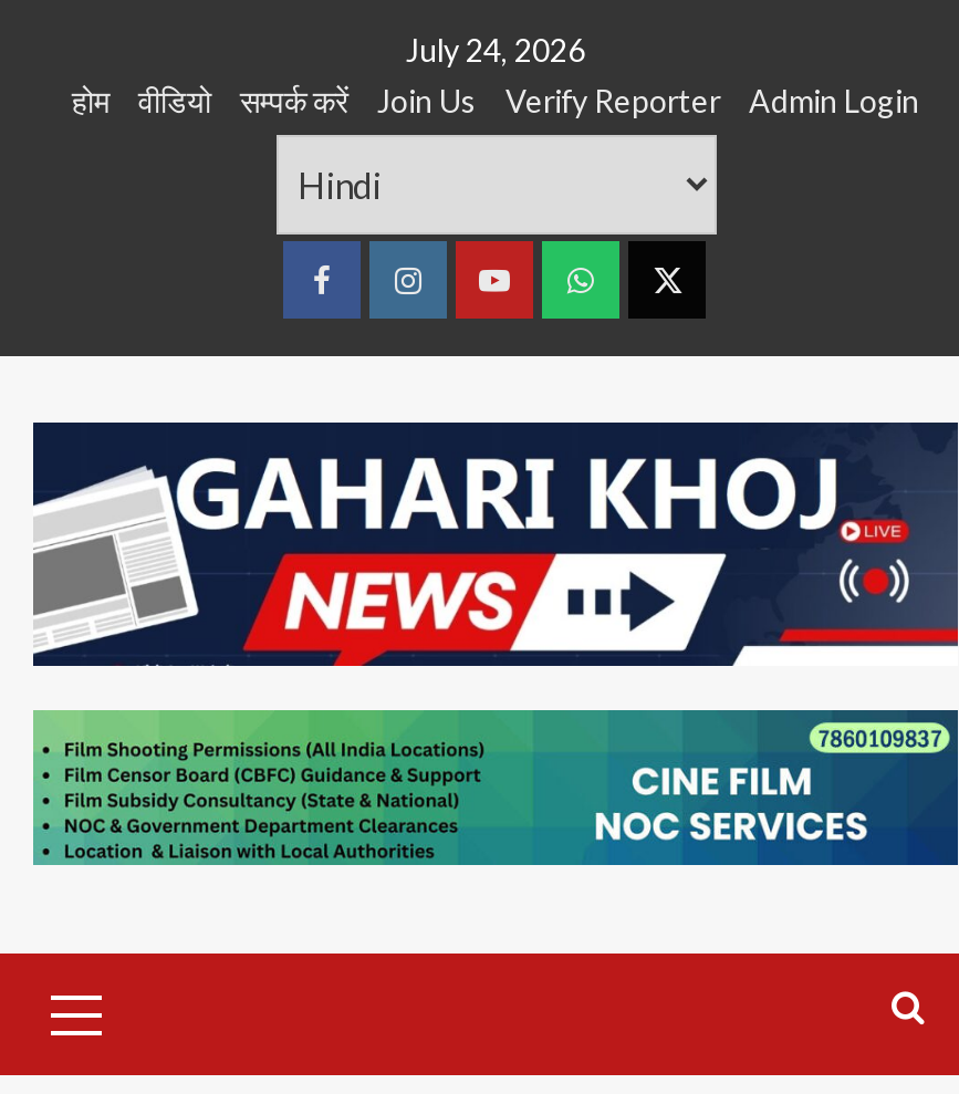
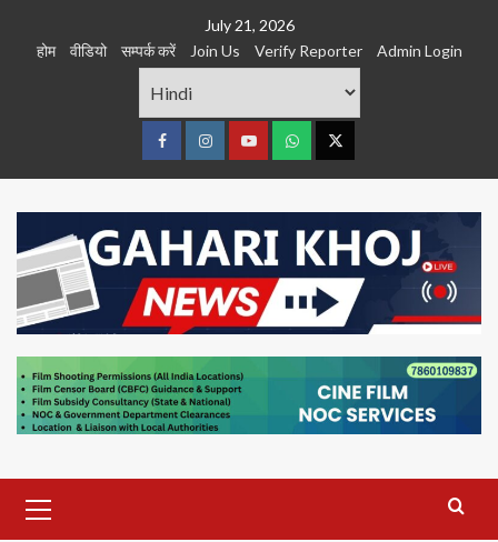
- July 24, 2026
+ July 21, 2026
